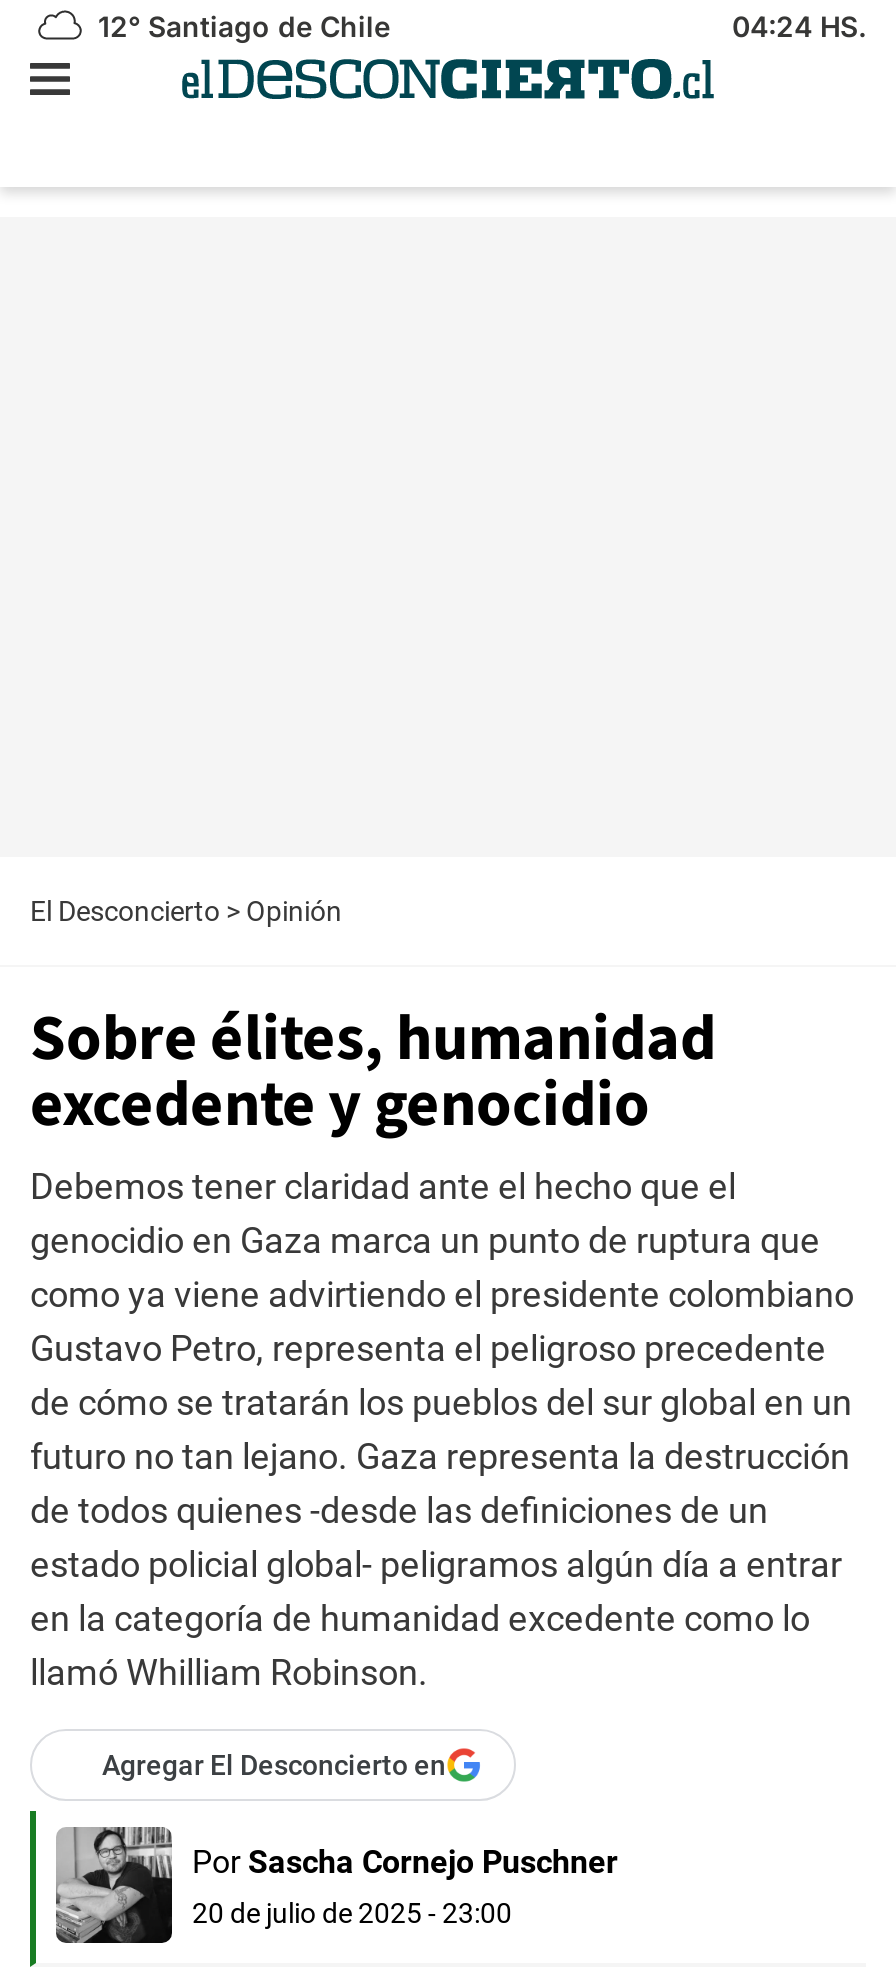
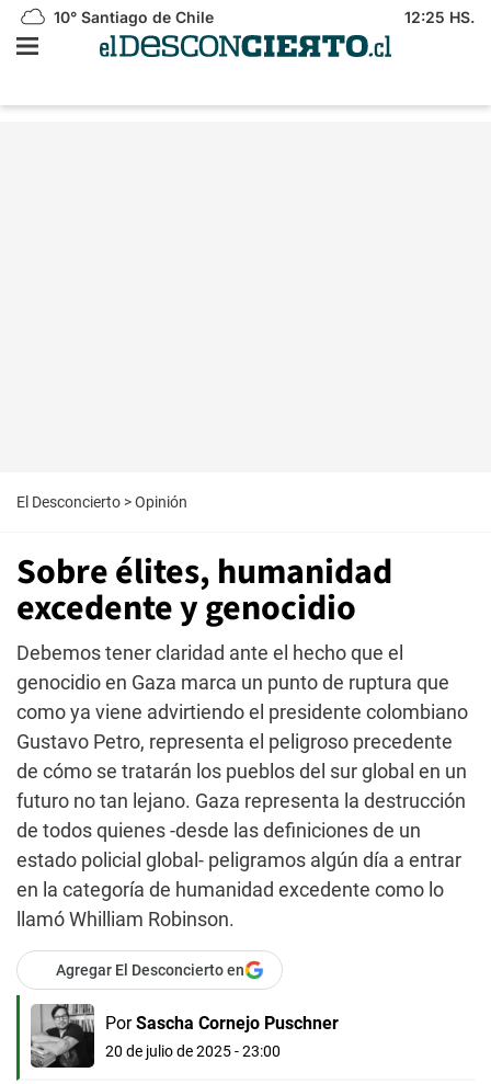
- 12° Santiago de Chile
+ 10° Santiago de Chile

- 04:24 HS.
+ 12:25 HS.
